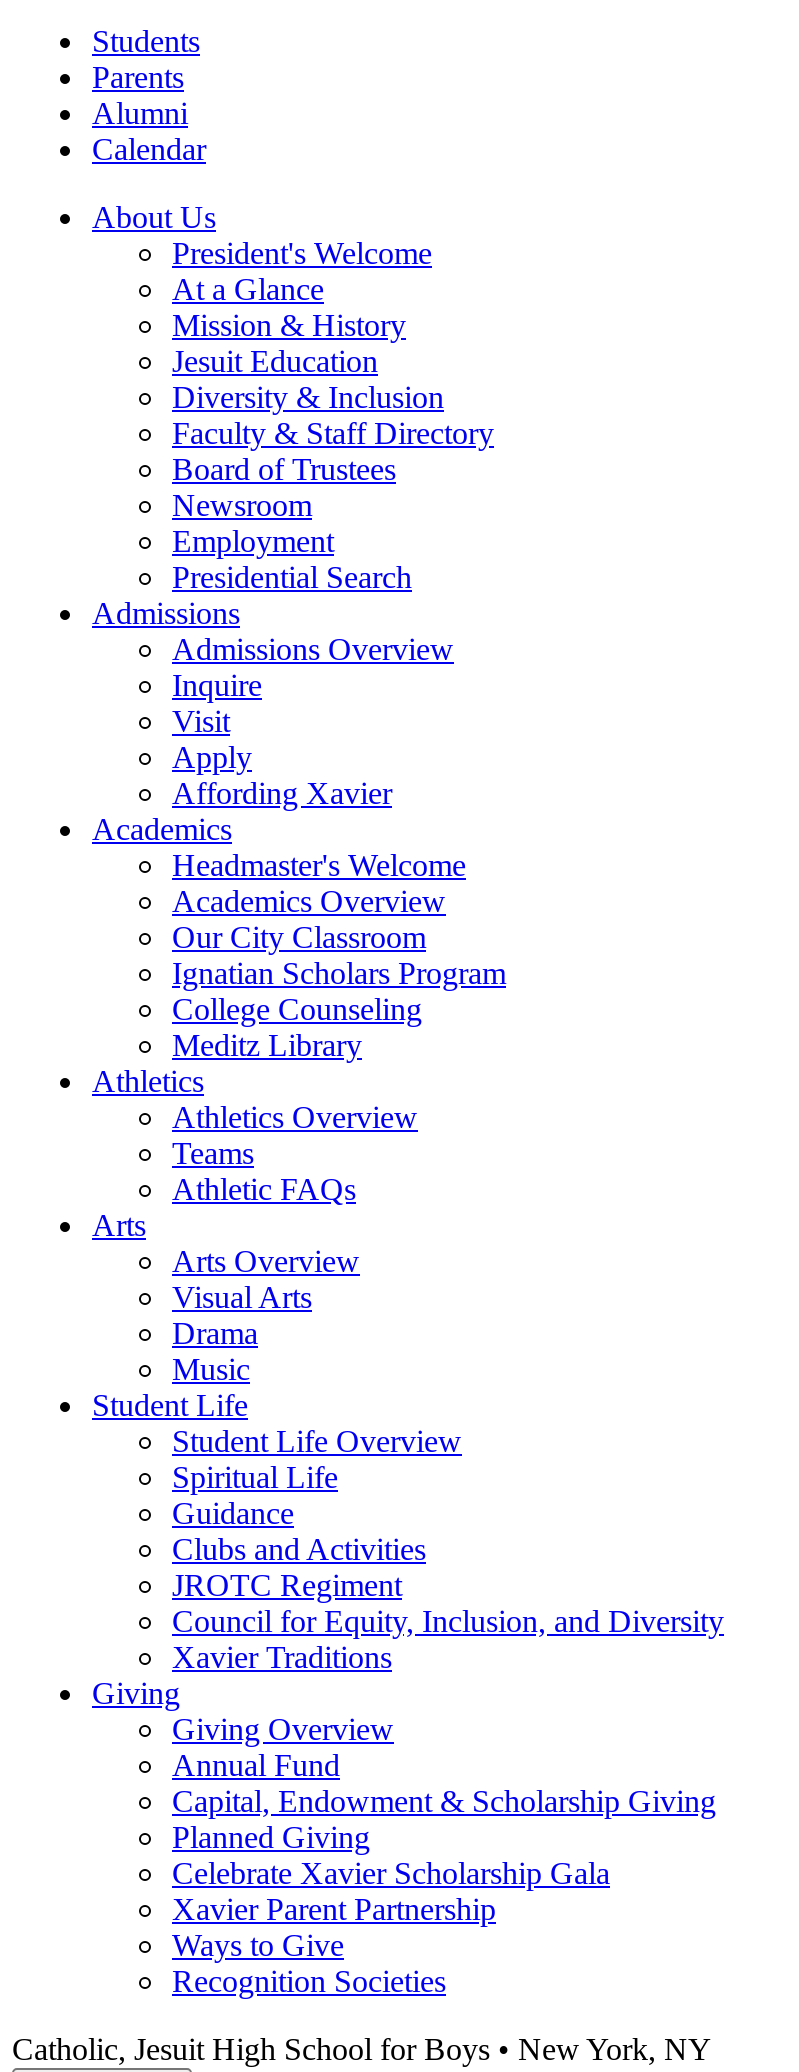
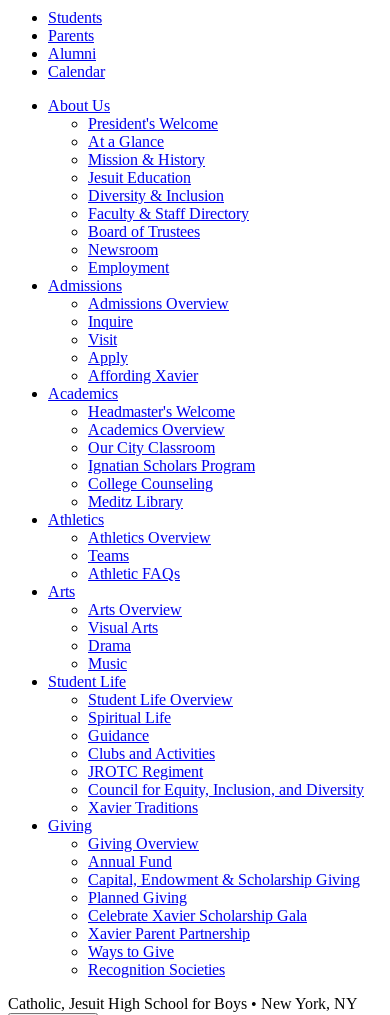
- Presidential Search
